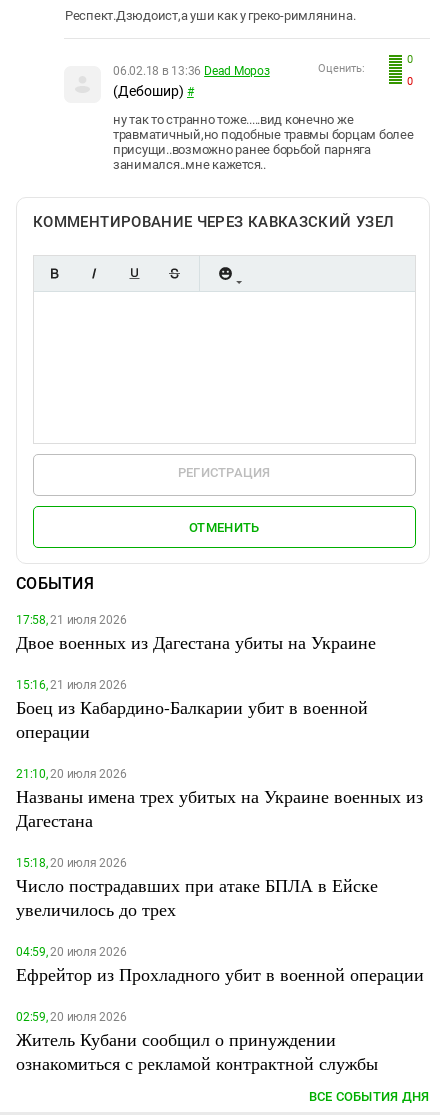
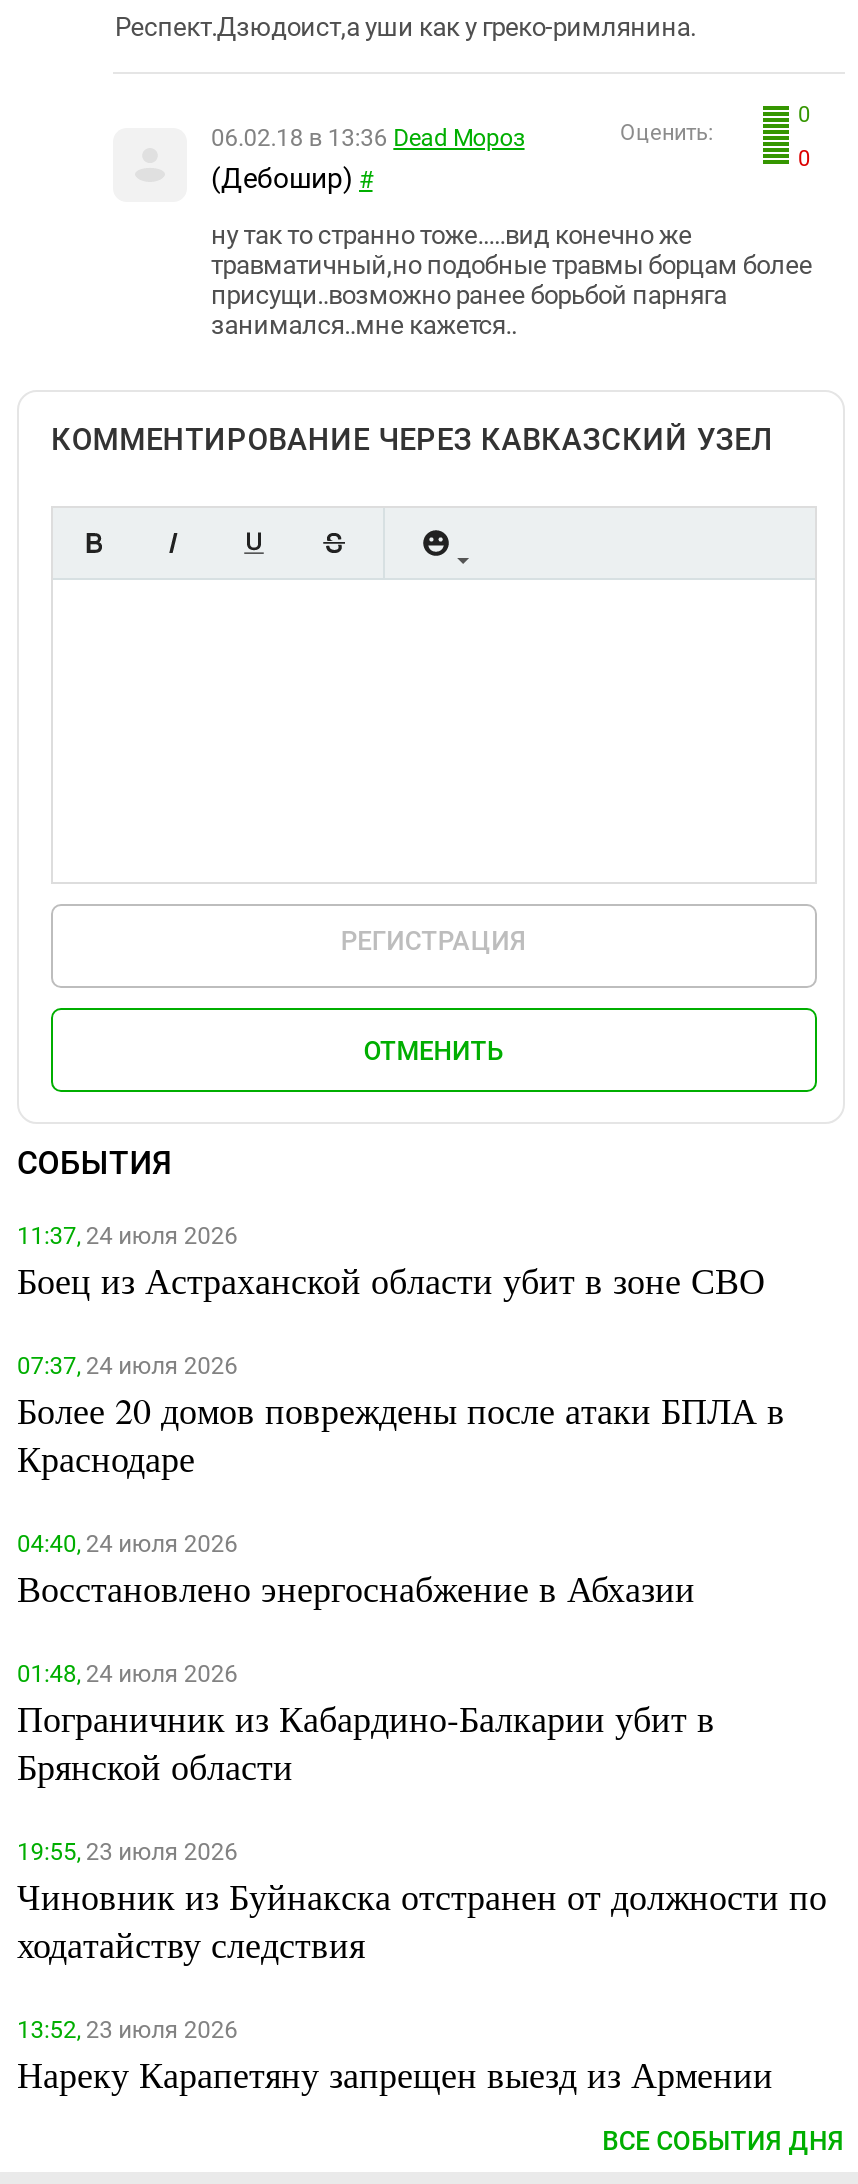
- 17:58, 21 июля 2026
- Двое военных из Дагестана убиты на Украине
+ 11:37, 24 июля 2026
+ Боец из Астраханской области убит в зоне СВО

- 15:16, 21 июля 2026
- Боец из Кабардино-Балкарии убит в военной
- операции
+ 07:37, 24 июля 2026
+ Более 20 домов повреждены после атаки БПЛА в
+ Краснодаре

- 21:10, 20 июля 2026
- Названы имена трех убитых на Украине военных из
- Дагестана
+ 04:40, 24 июля 2026
+ Восстановлено энергоснабжение в Абхазии

- 15:18, 20 июля 2026
- Число пострадавших при атаке БПЛА в Ейске
- увеличилось до трех
+ 01:48, 24 июля 2026
+ Пограничник из Кабардино-Балкарии убит в
+ Брянской области

- 04:59, 20 июля 2026
- Ефрейтор из Прохладного убит в военной операции
+ 19:55, 23 июля 2026
+ Чиновник из Буйнакска отстранен от должности по
+ ходатайству следствия

- 02:59, 20 июля 2026
- Житель Кубани сообщил о принуждении
- ознакомиться с рекламой контрактной службы
+ 13:52, 23 июля 2026
+ Нареку Карапетяну запрещен выезд из Армении
